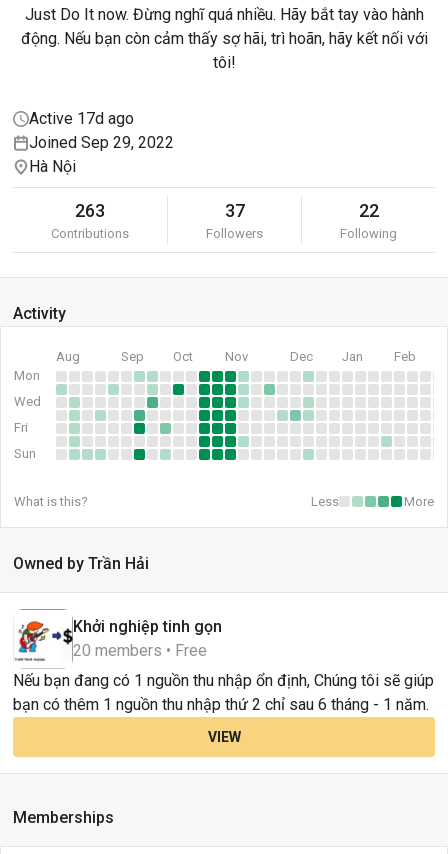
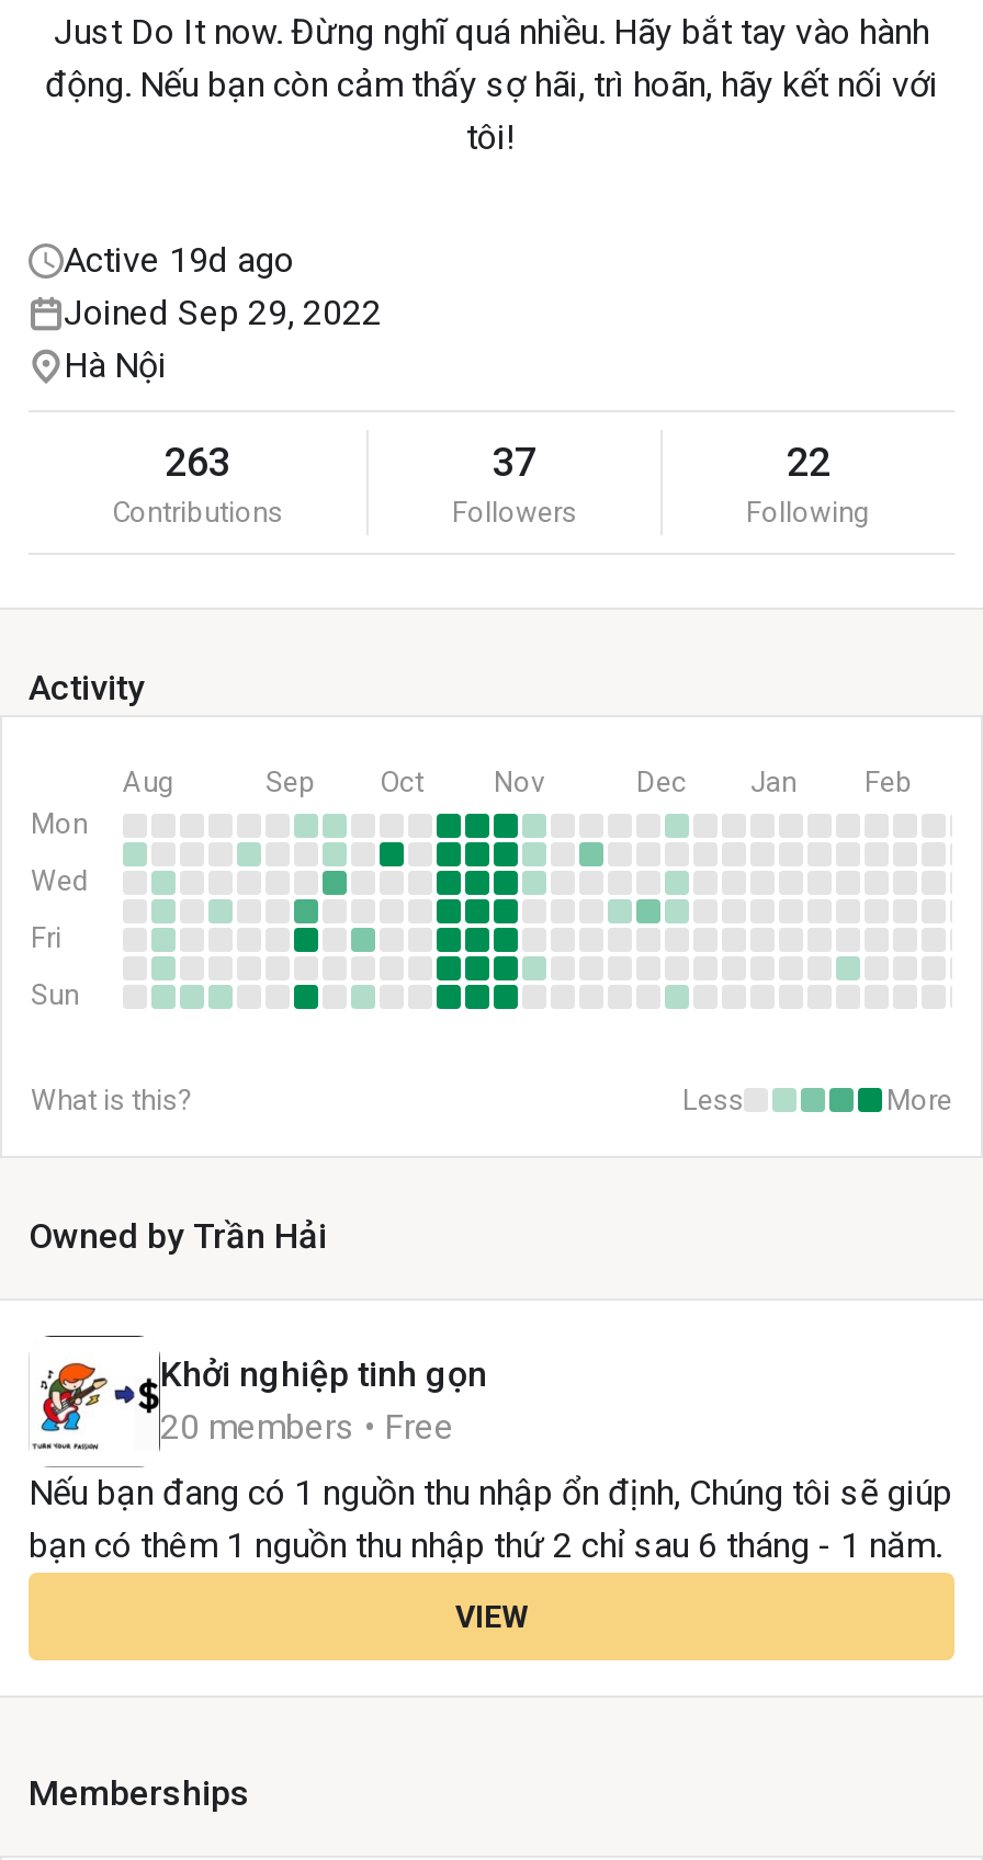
- Active 17d ago
+ Active 19d ago
